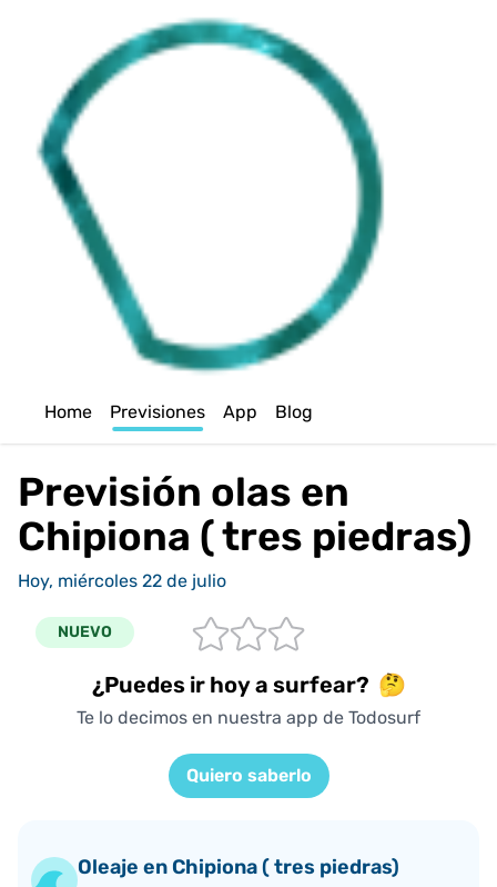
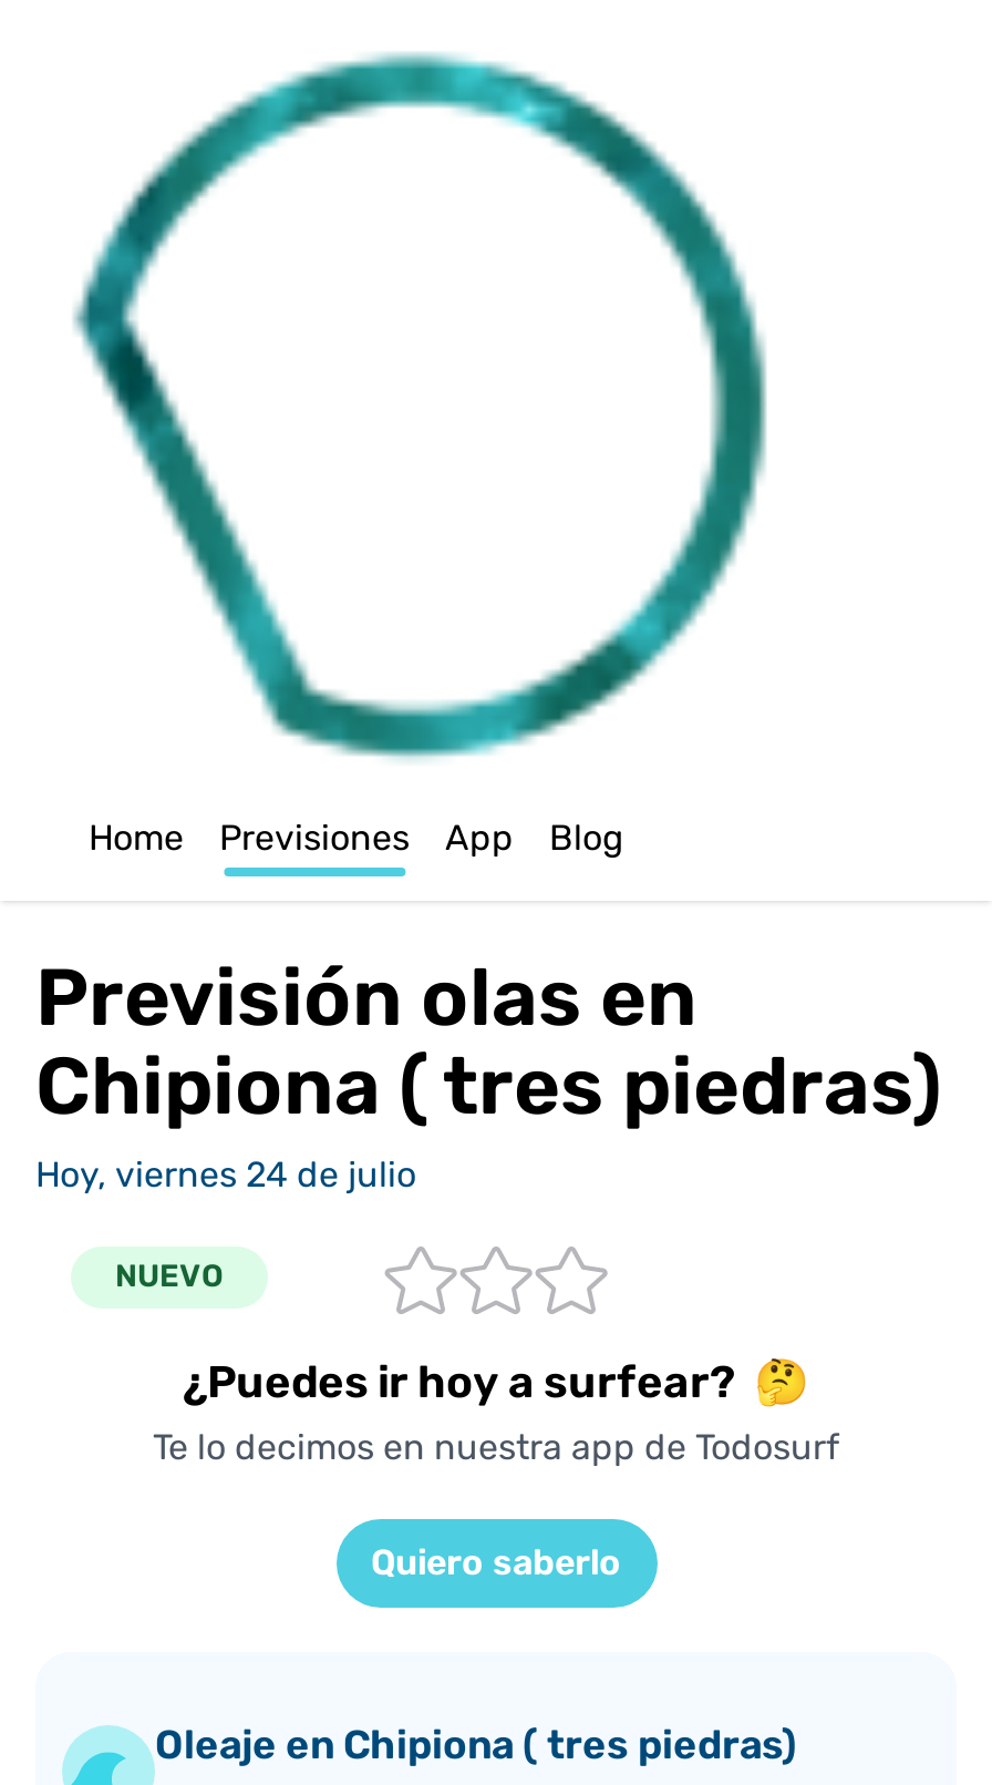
- Hoy, miércoles 22 de julio
+ Hoy, viernes 24 de julio
